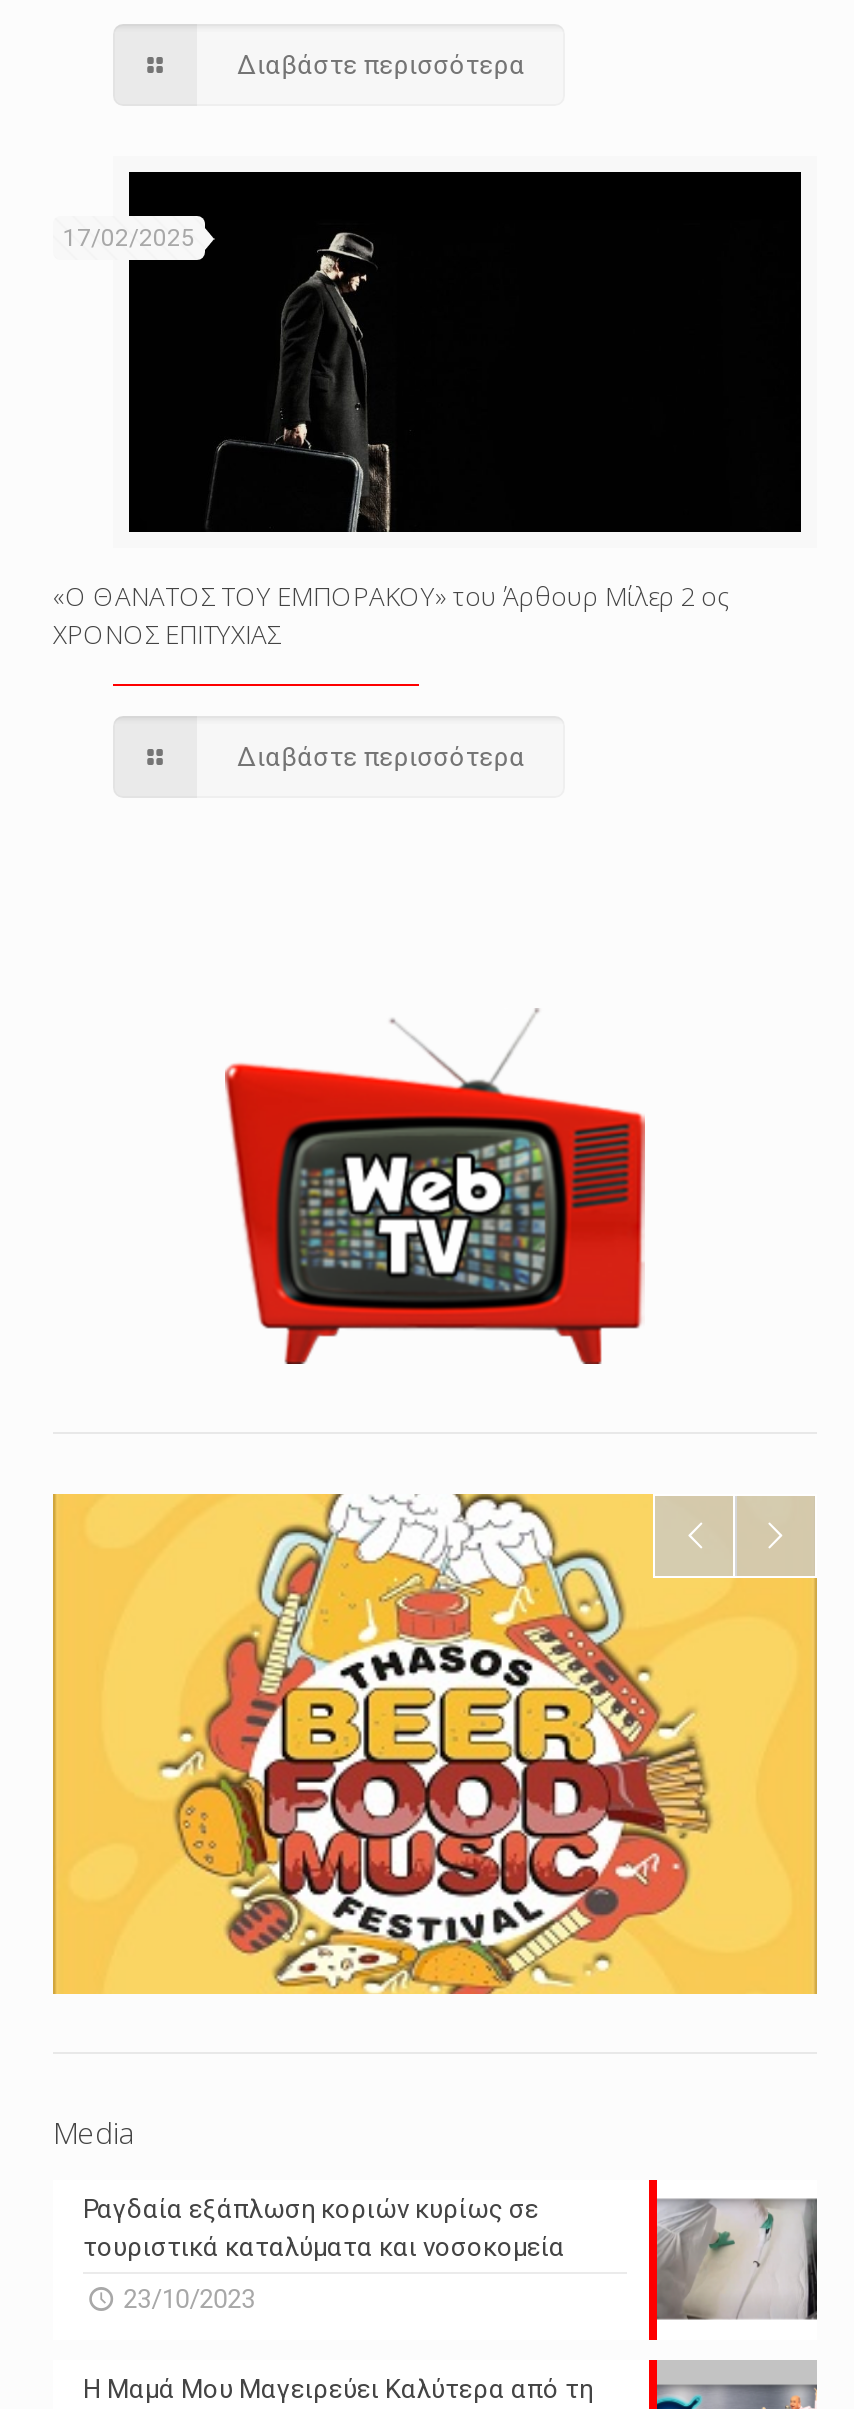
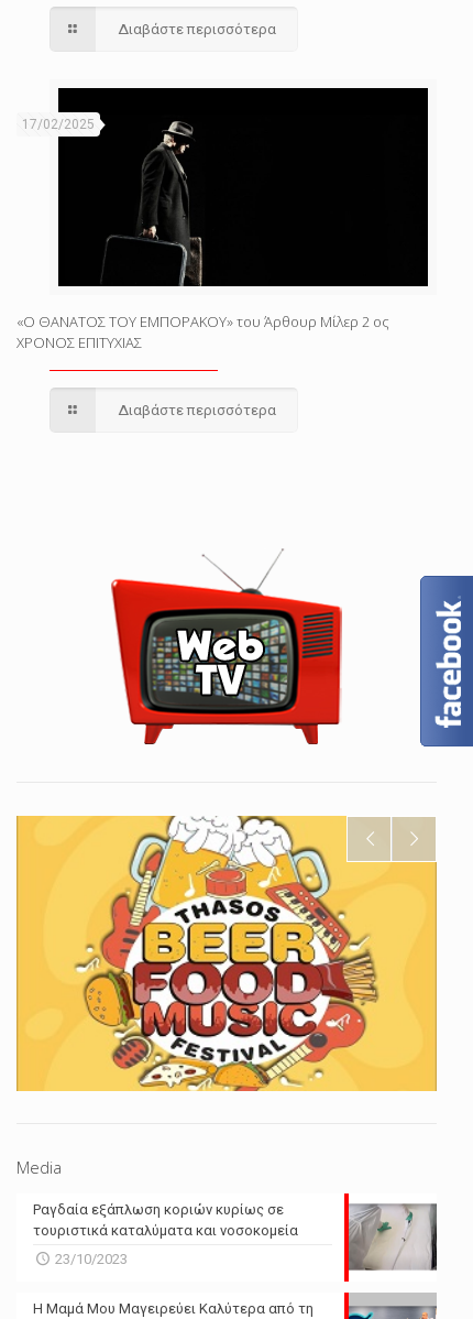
+ [image]
